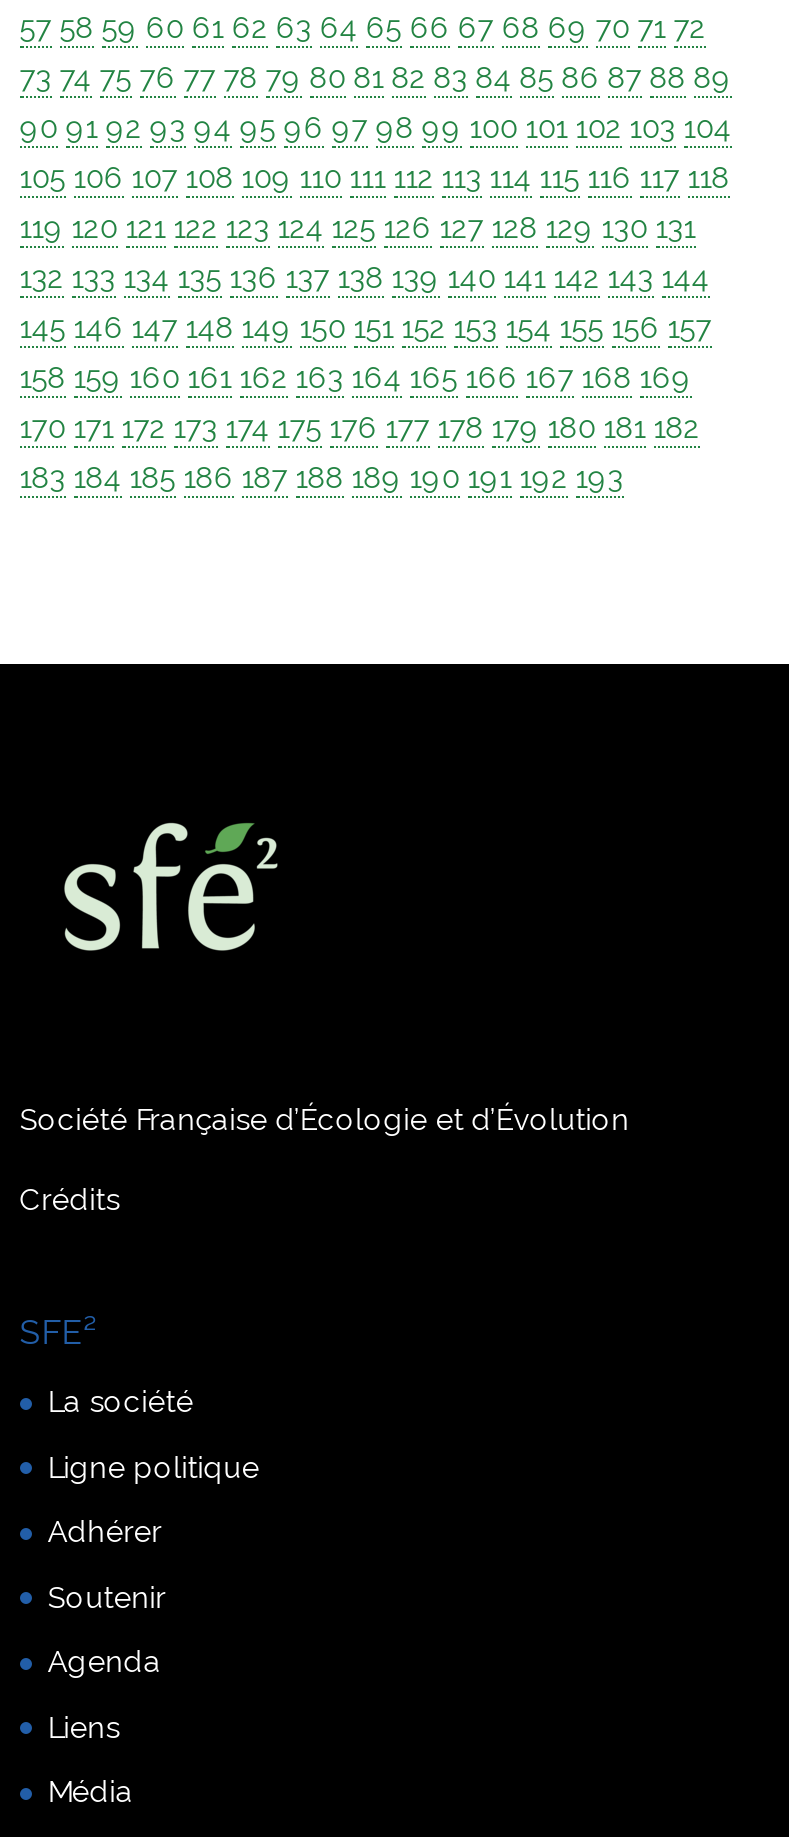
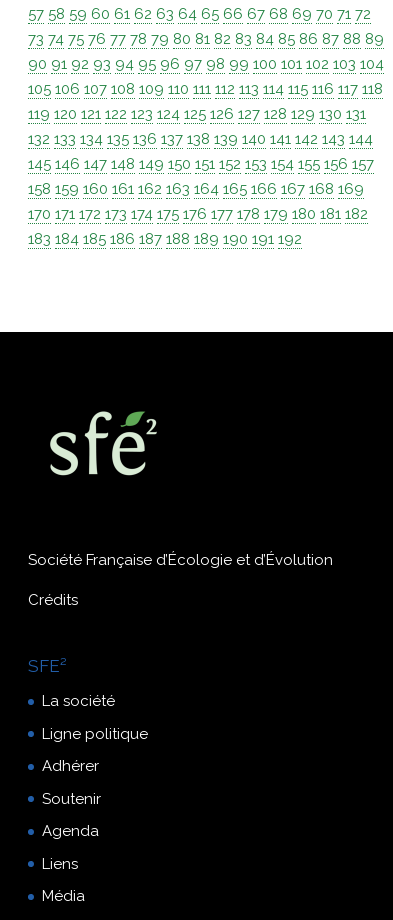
- 183 184 185 186 187 188 189 190 191 192 193
+ 183 184 185 186 187 188 189 190 191 192
